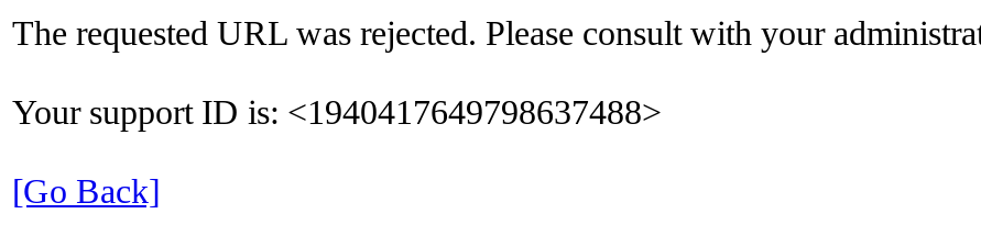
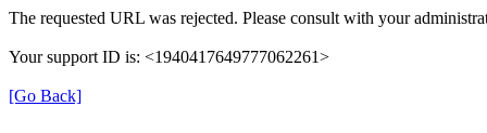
- Your support ID is: <1940417649798637488>
+ Your support ID is: <1940417649777062261>
